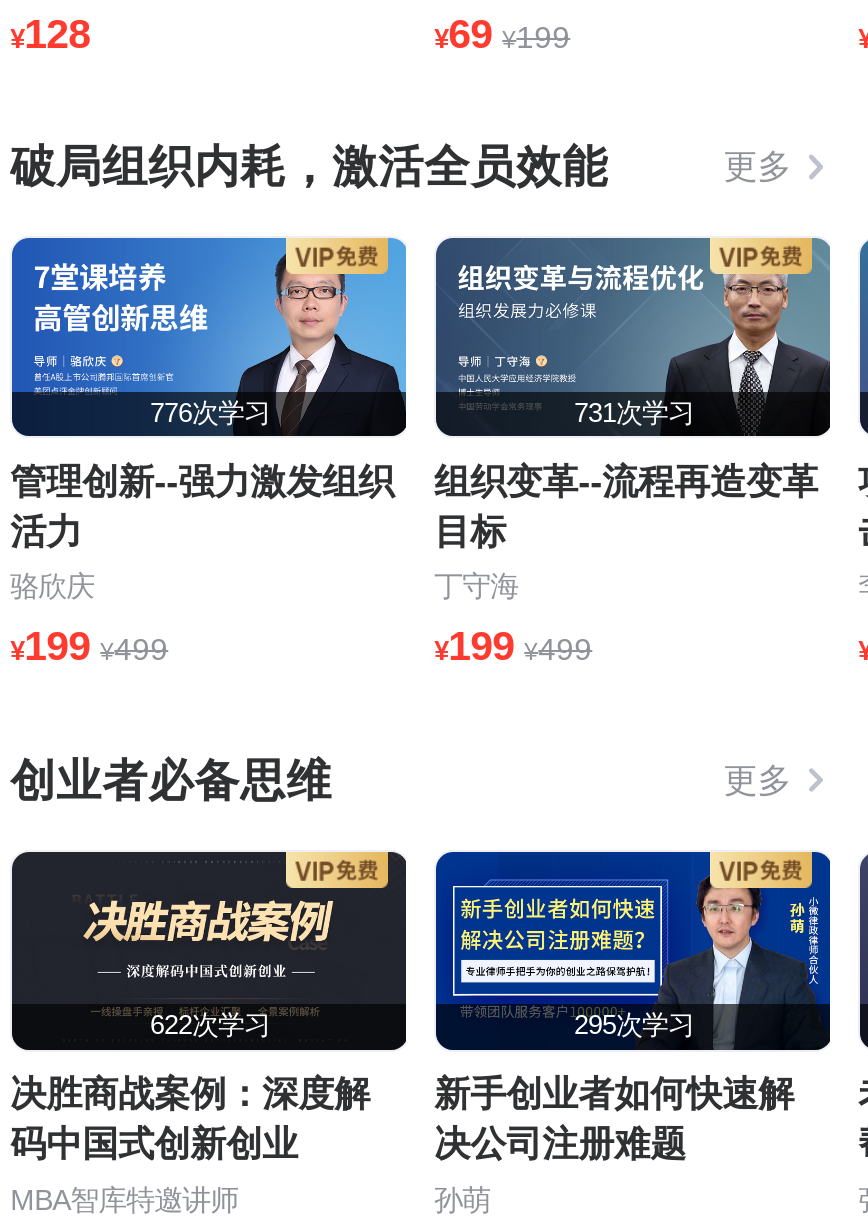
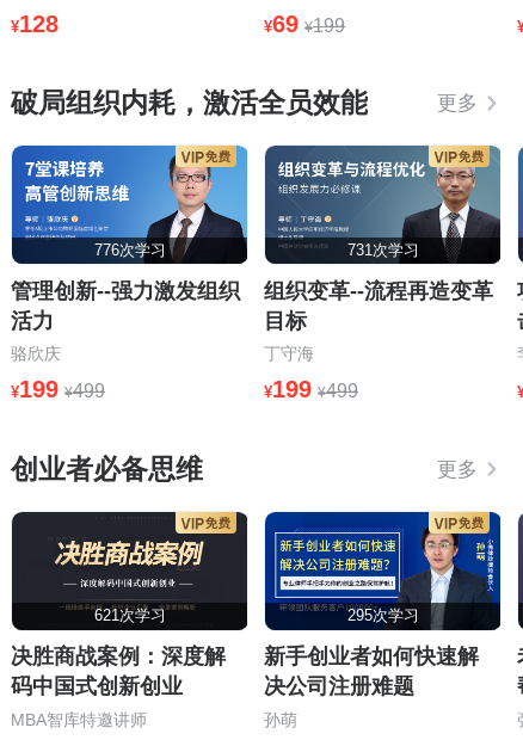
- 622次学习
+ 621次学习
